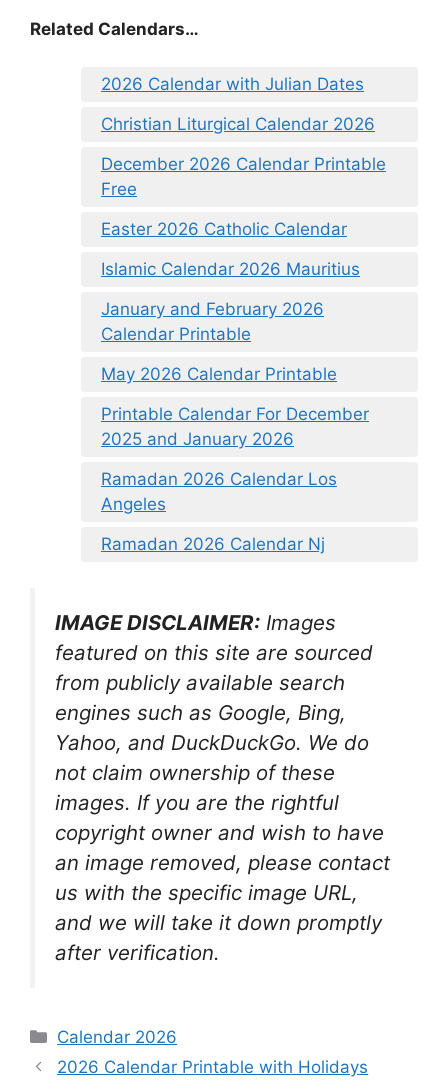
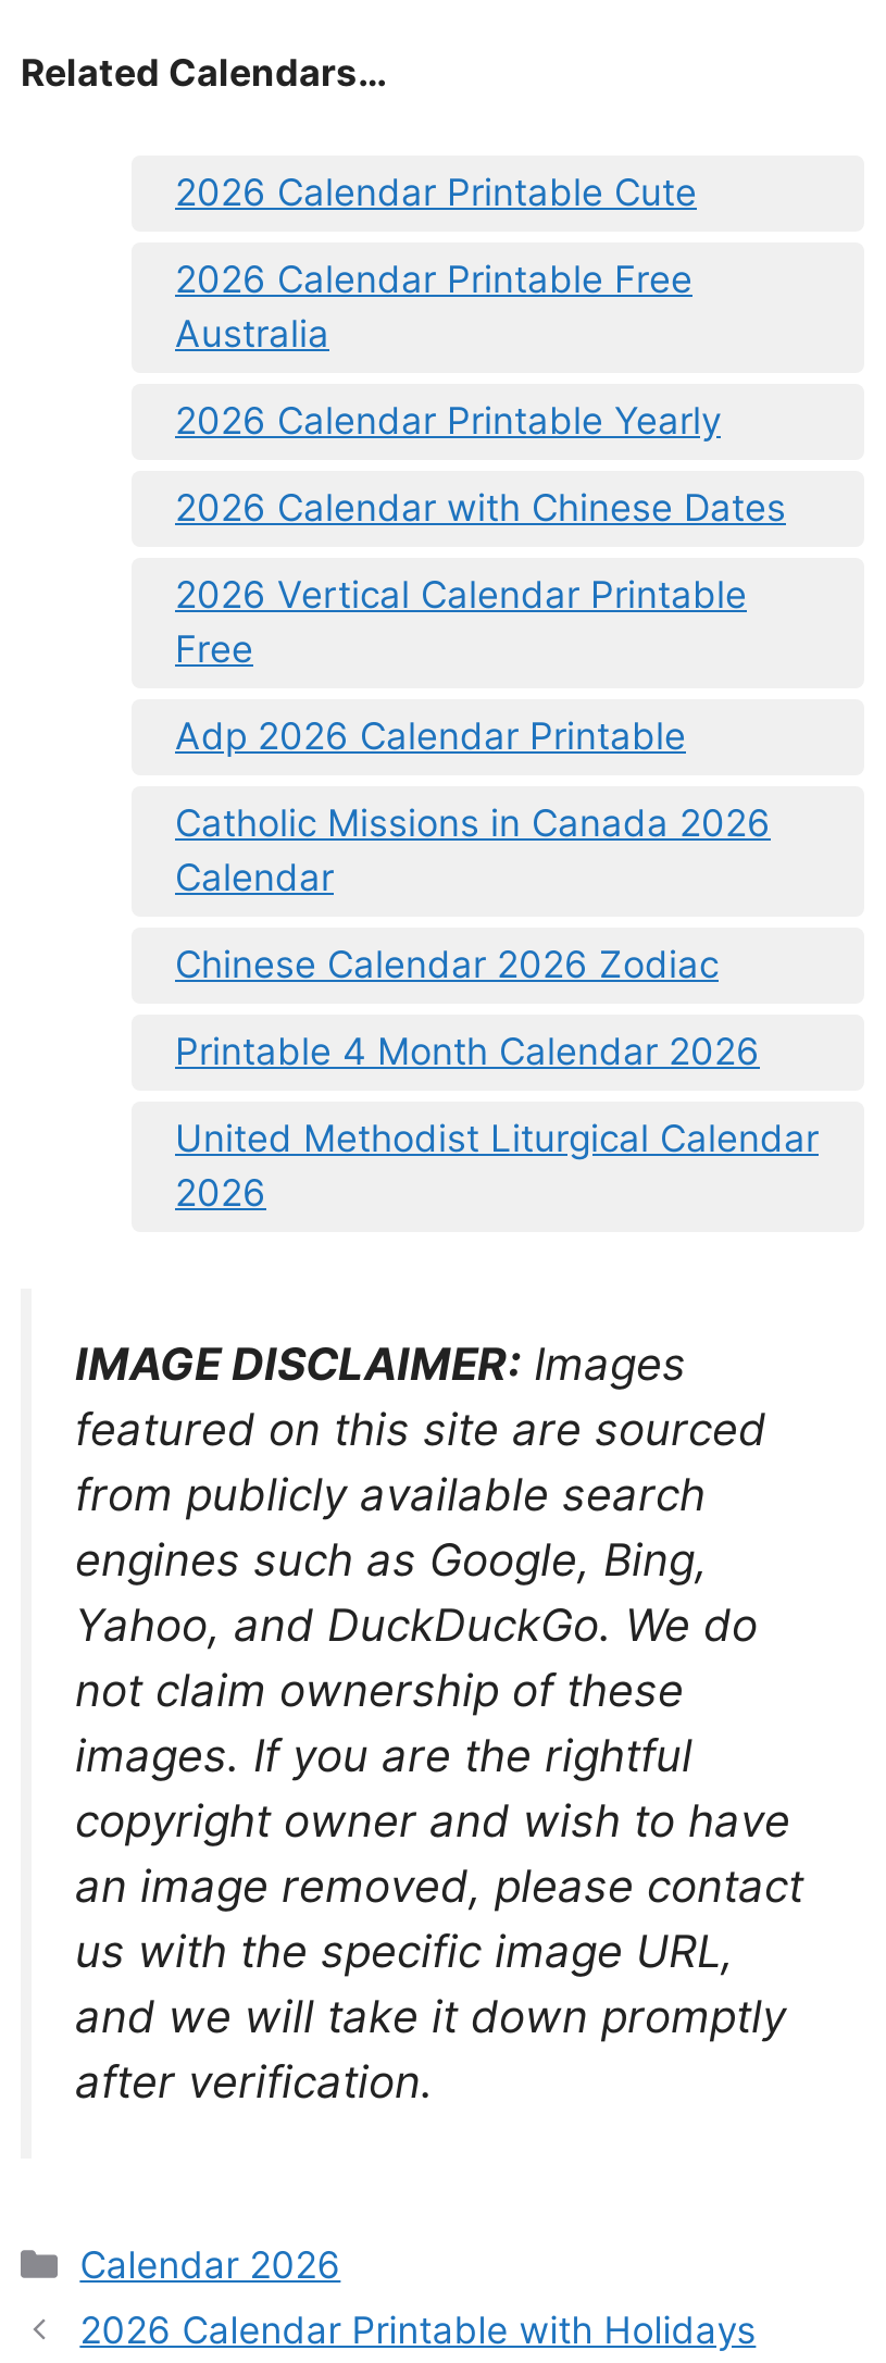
- 2026 Calendar with Julian Dates
- Christian Liturgical Calendar 2026
- December 2026 Calendar Printable
+ 2026 Calendar Printable Cute
+ 2026 Calendar Printable Free
+ Australia
+ 2026 Calendar Printable Yearly
+ 2026 Calendar with Chinese Dates
+ 2026 Vertical Calendar Printable

moved down: Free

- Easter 2026 Catholic Calendar
- Islamic Calendar 2026 Mauritius
- January and February 2026
- Calendar Printable
- May 2026 Calendar Printable
- Printable Calendar For December
- 2025 and January 2026
- Ramadan 2026 Calendar Los
- Angeles
- Ramadan 2026 Calendar Nj
+ Adp 2026 Calendar Printable
+ Catholic Missions in Canada 2026
+ Calendar
+ Chinese Calendar 2026 Zodiac
+ Printable 4 Month Calendar 2026
+ United Methodist Liturgical Calendar
+ 2026
